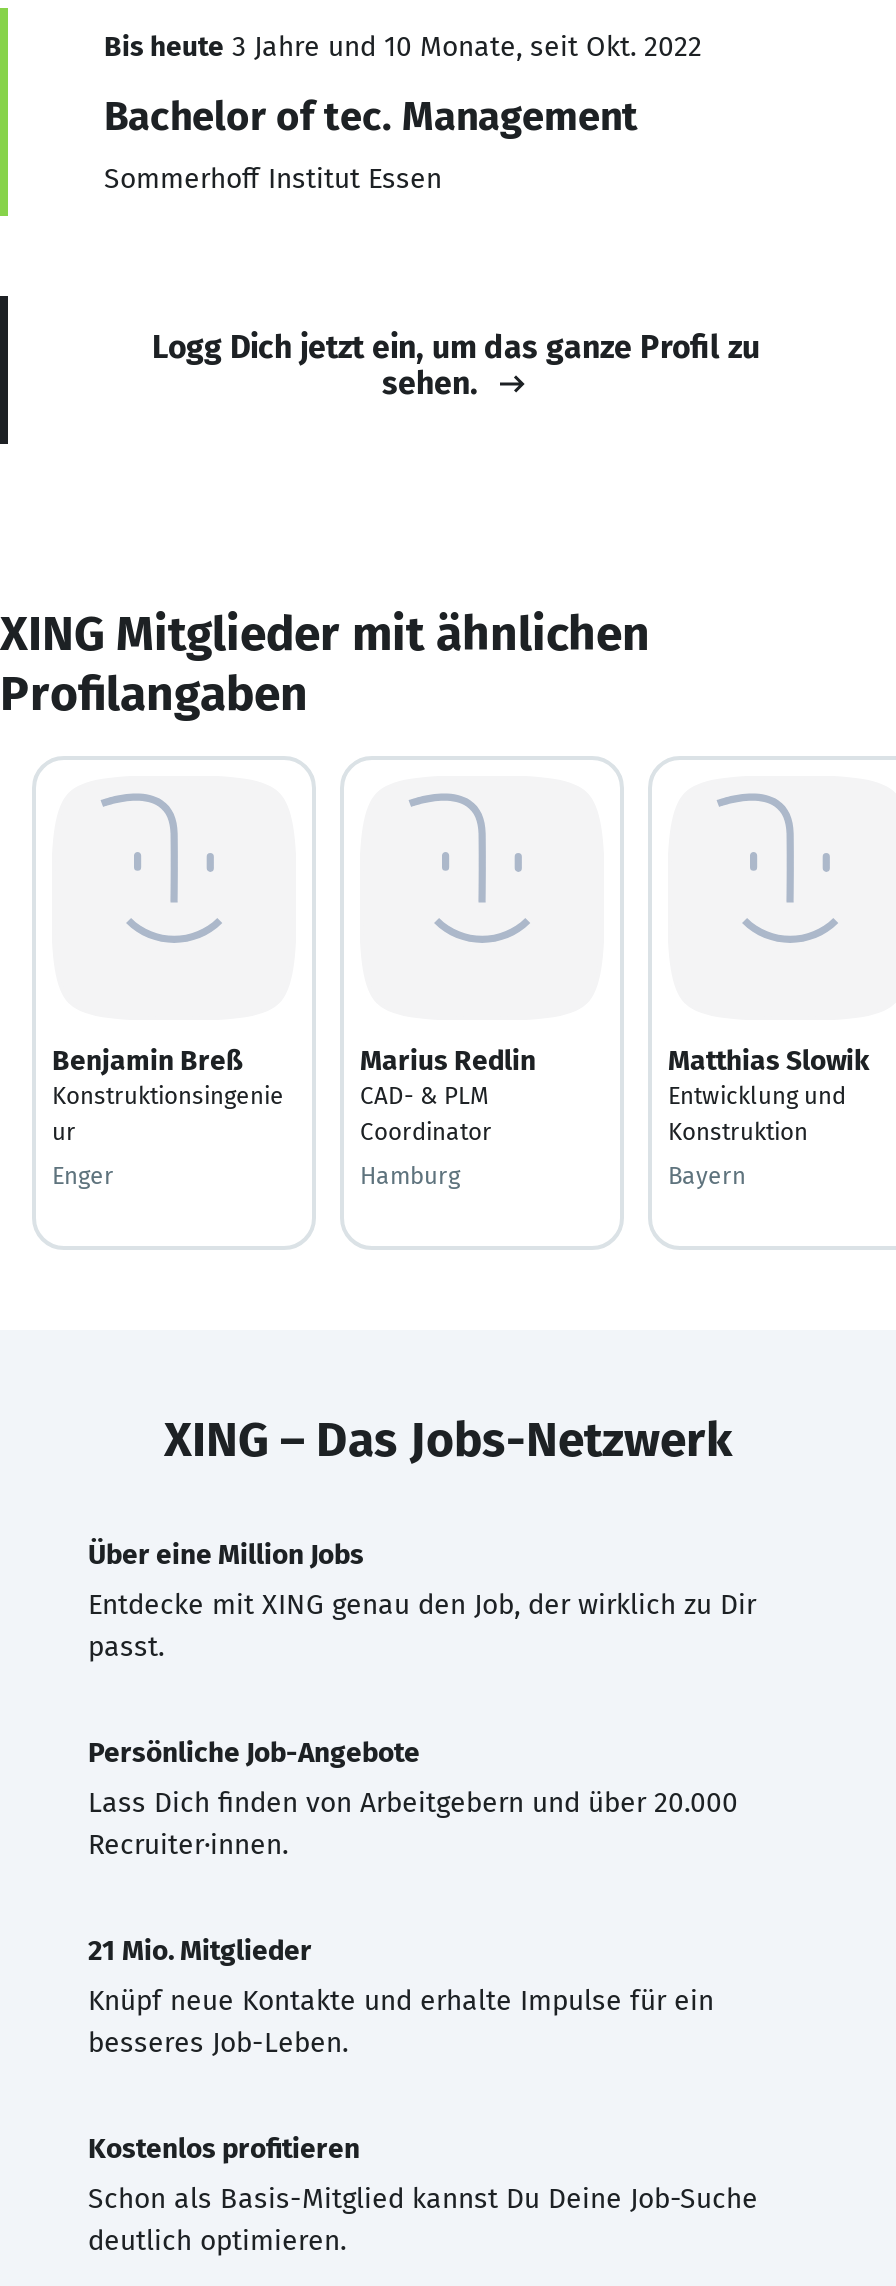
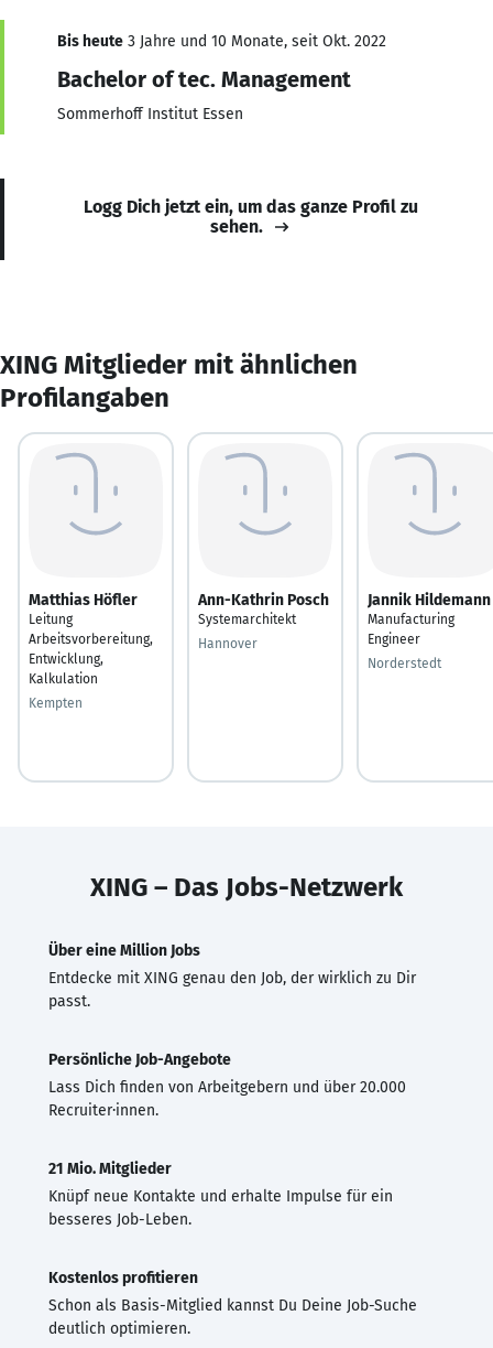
- Benjamin Breß
- Konstruktionsingenie
- ur
+ Matthias Höfler
+ Leitung
+ Arbeitsvorbereitung,
+ Entwicklung,
+ Kalkulation

- Marius Redlin
- CAD- & PLM
- Coordinator
+ Ann-Kathrin Posch
+ Systemarchitekt

- Matthias Slowik
- Entwicklung und
- Konstruktion
+ Jannik Hildemann
+ Manufacturing
+ Engineer

- Enger
+ Kempten

- Hamburg
+ Hannover

- Bayern
+ Norderstedt
